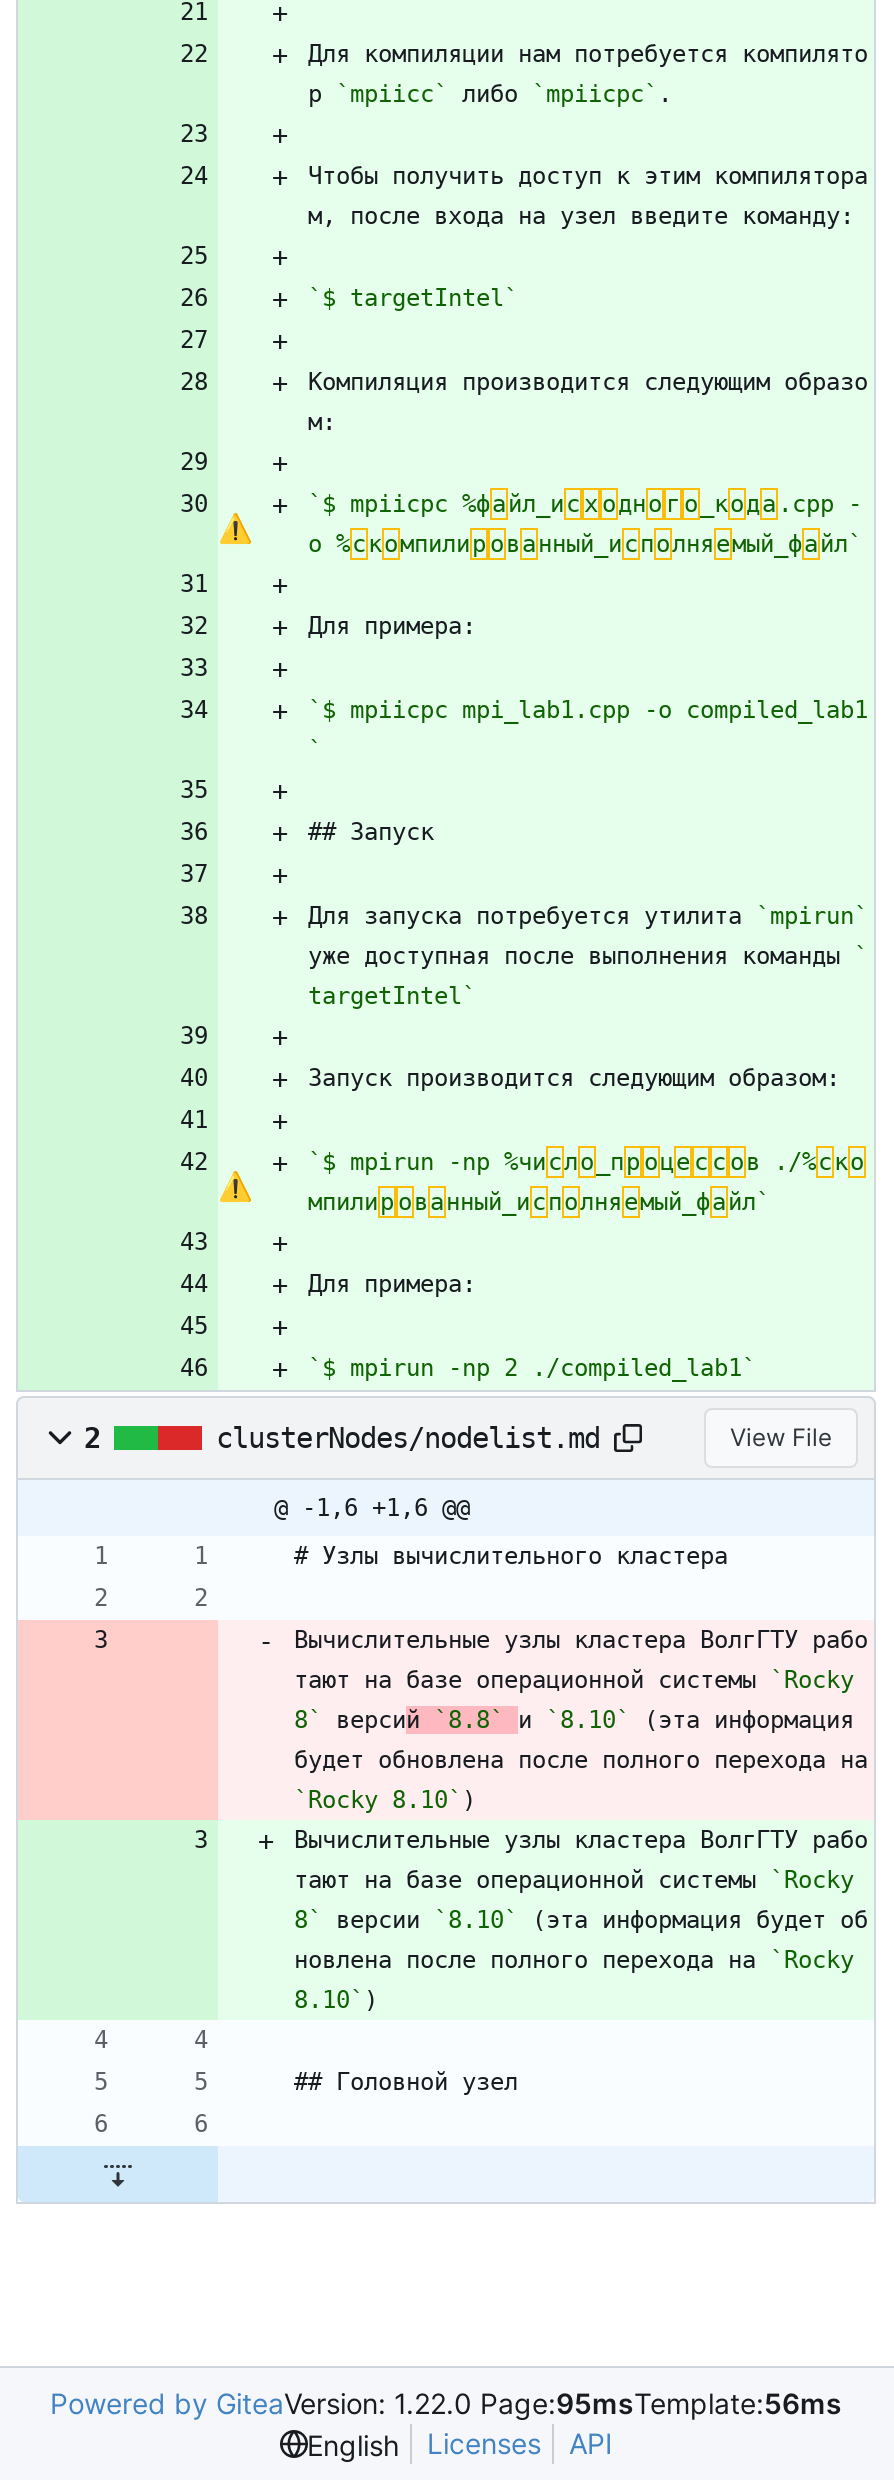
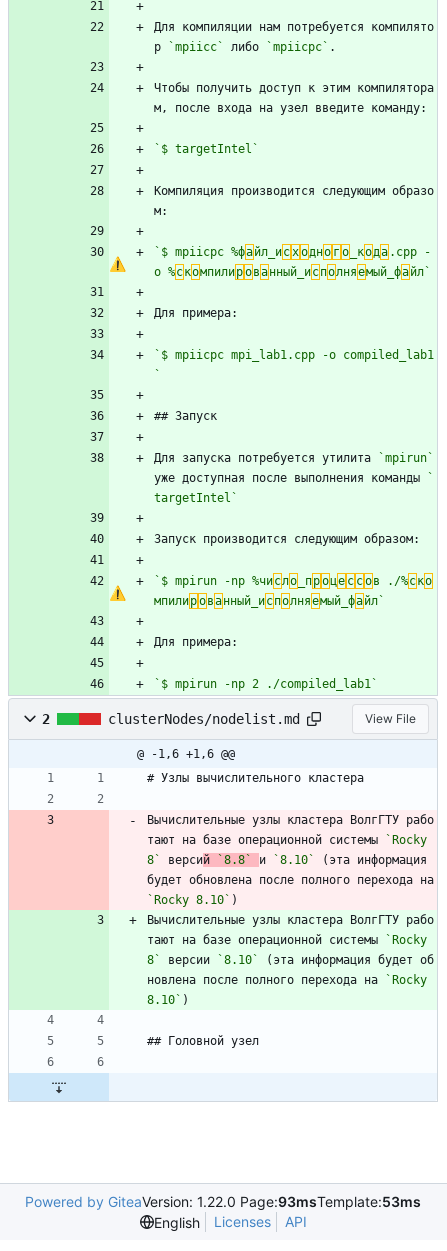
- Powered by GiteaVersion: 1.22.0 Page:95msTemplate:56ms
+ Powered by GiteaVersion: 1.22.0 Page:93msTemplate:53ms
